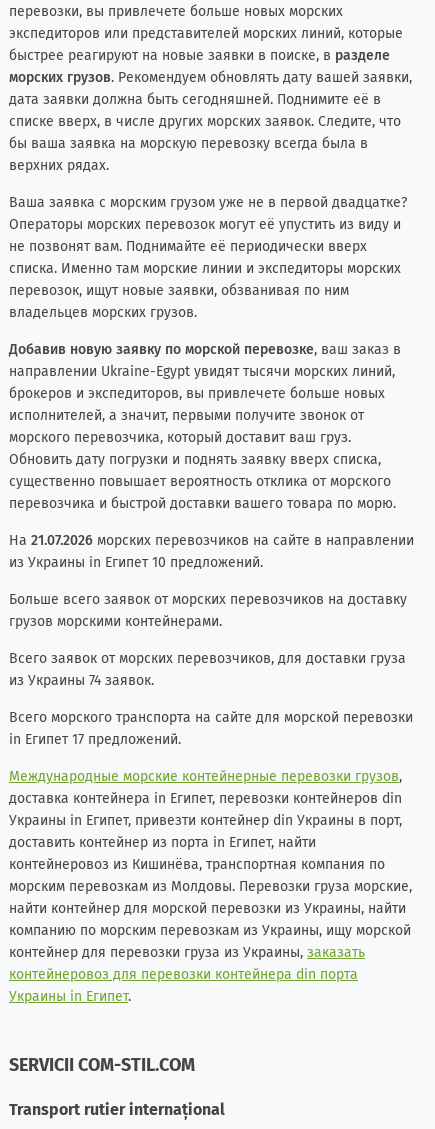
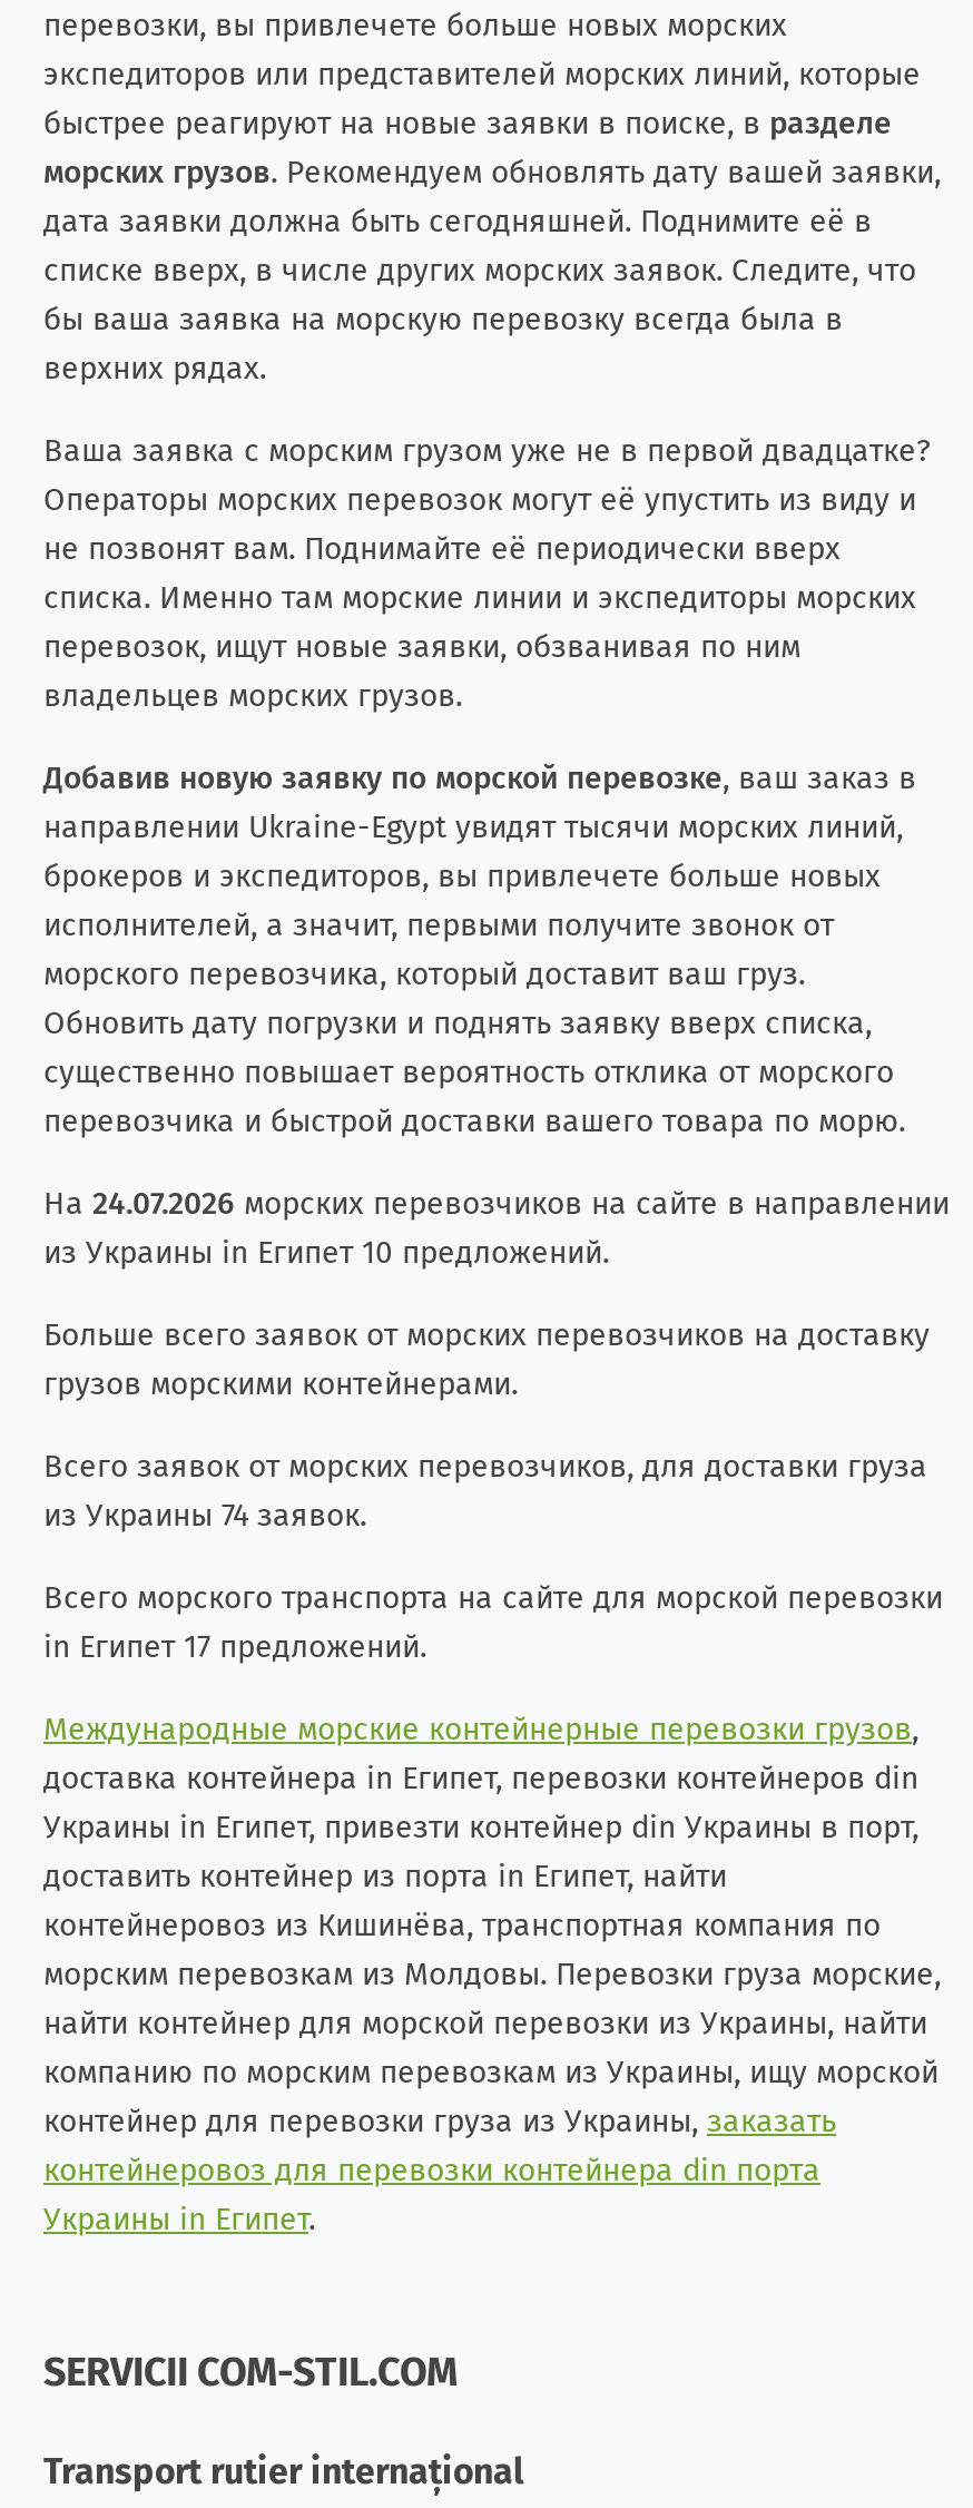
- На 21.07.2026 морских перевозчиков на сайте в направлении
+ На 24.07.2026 морских перевозчиков на сайте в направлении
